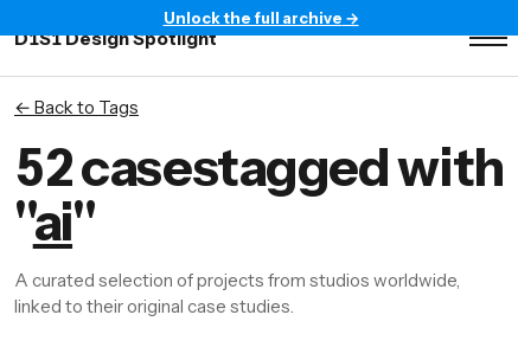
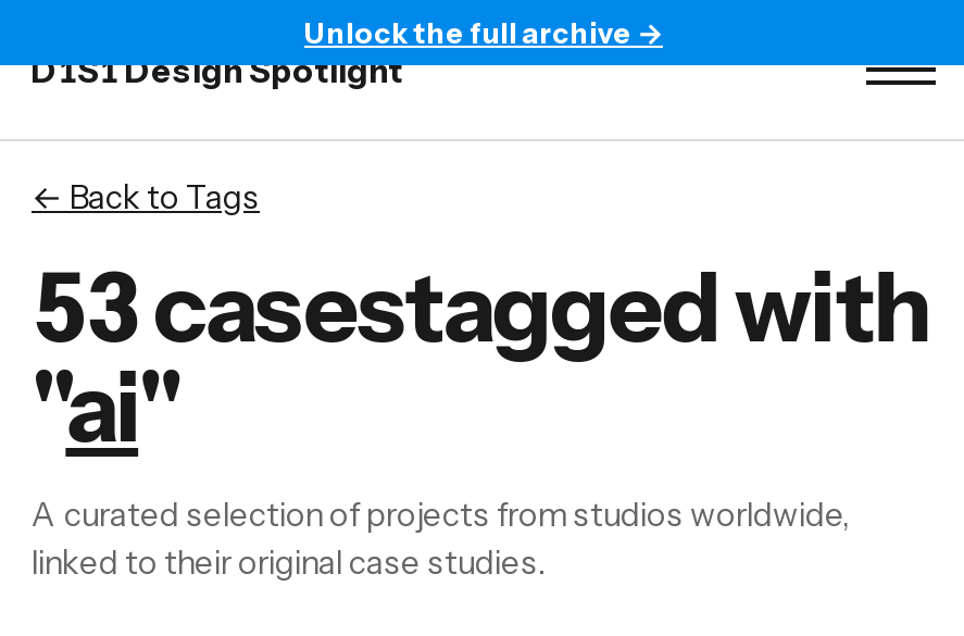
- 52casestagged with
+ 53casestagged with
